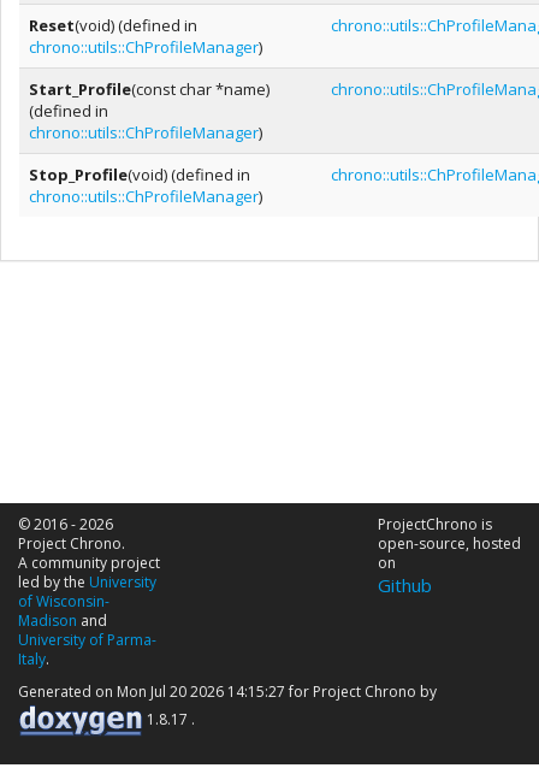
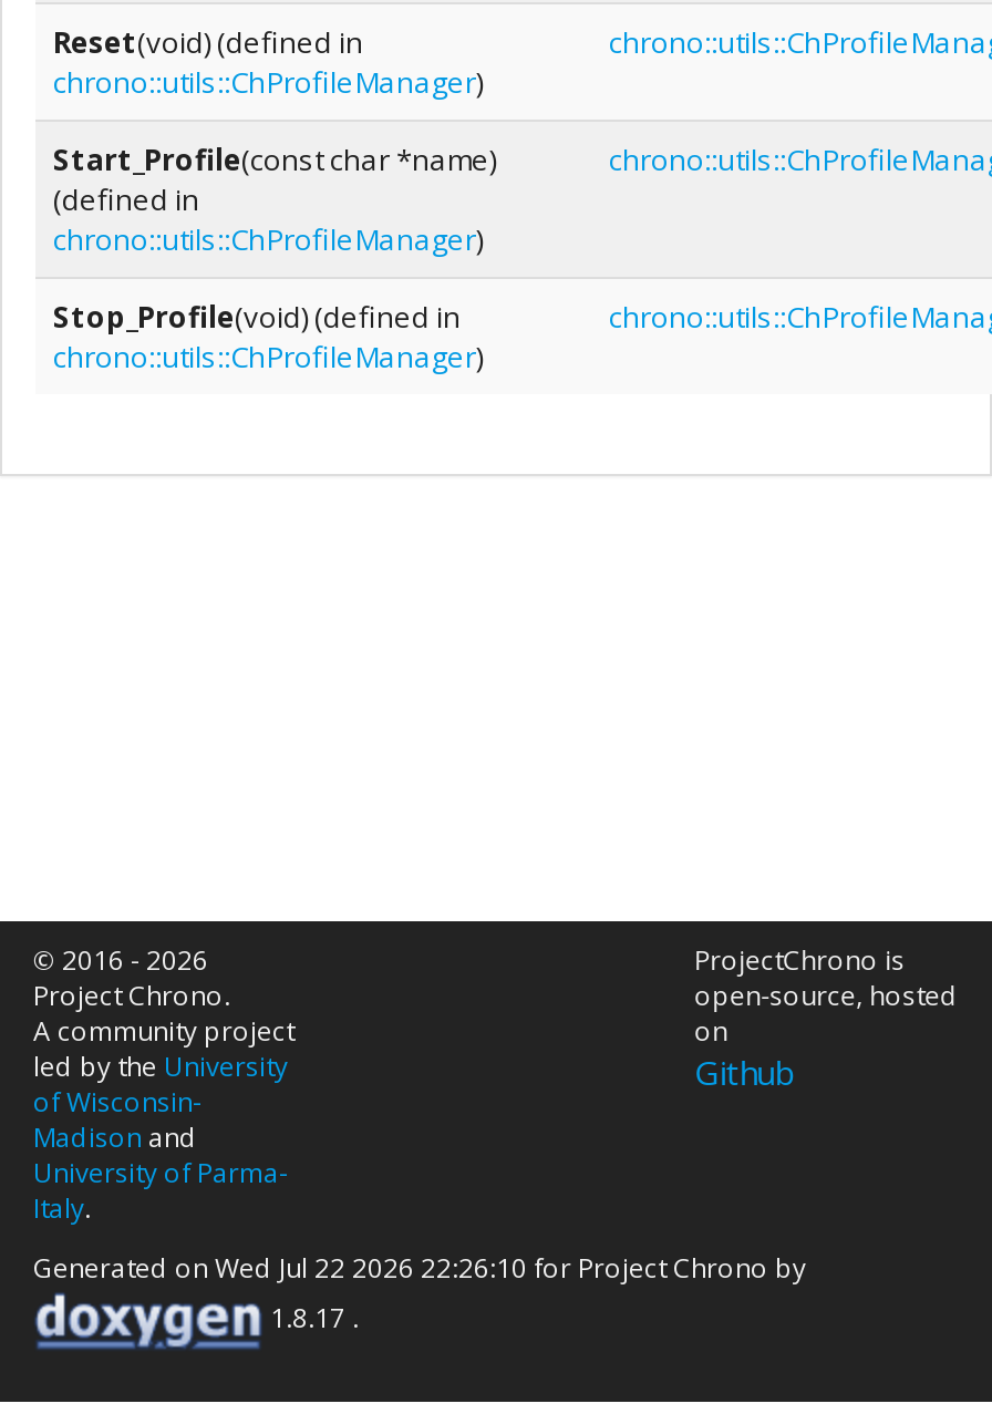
- Generated on Mon Jul 20 2026 14:15:27 for Project Chrono by
+ Generated on Wed Jul 22 2026 22:26:10 for Project Chrono by
